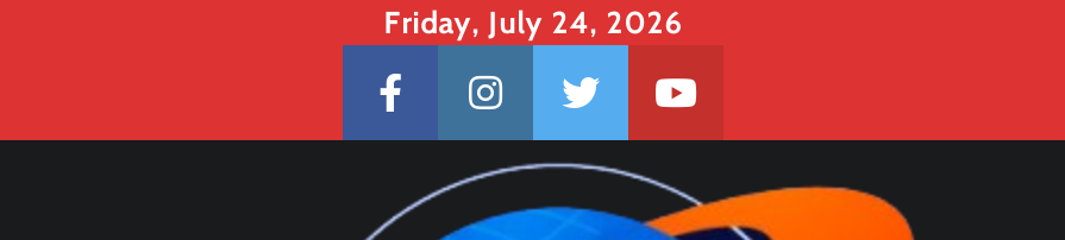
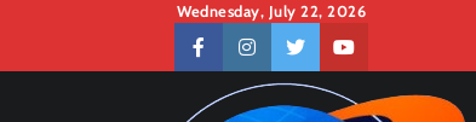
- Friday, July 24, 2026
+ Wednesday, July 22, 2026
